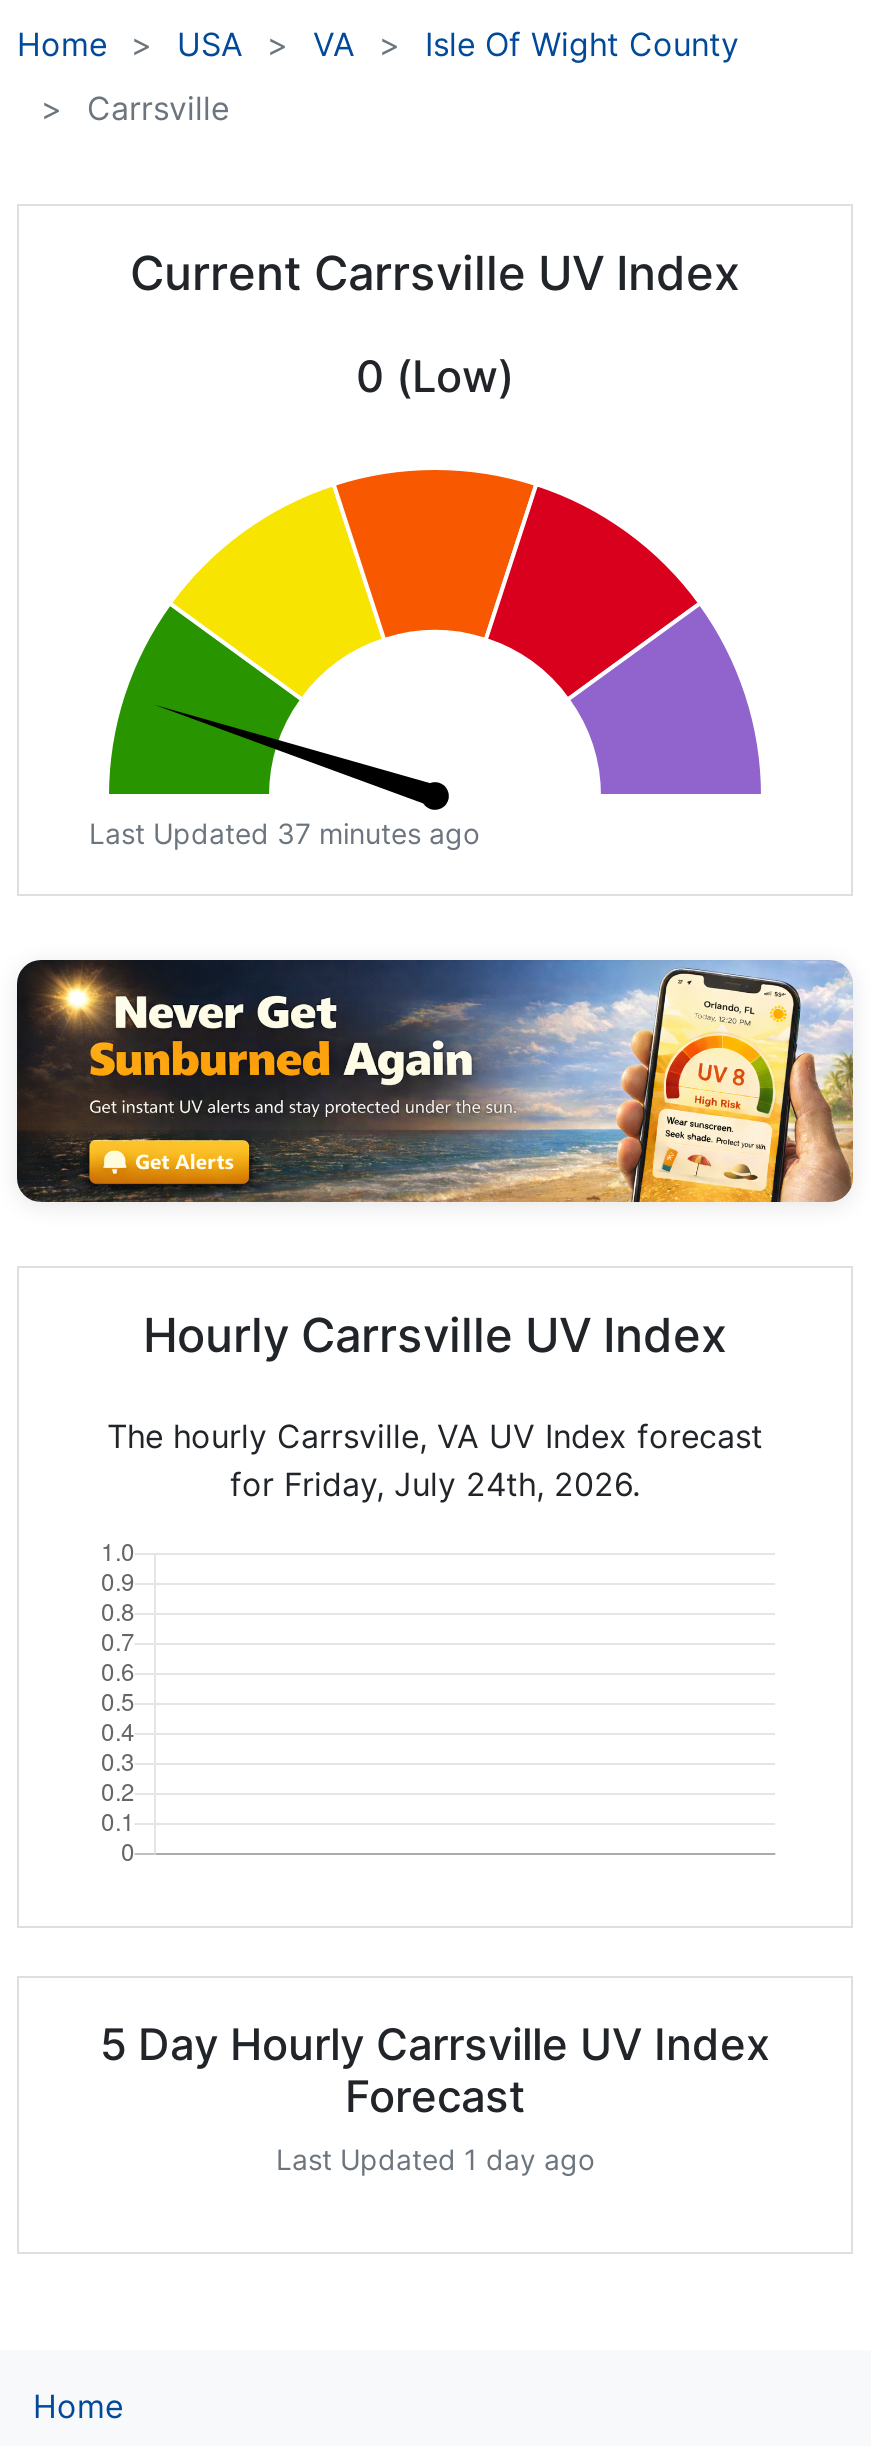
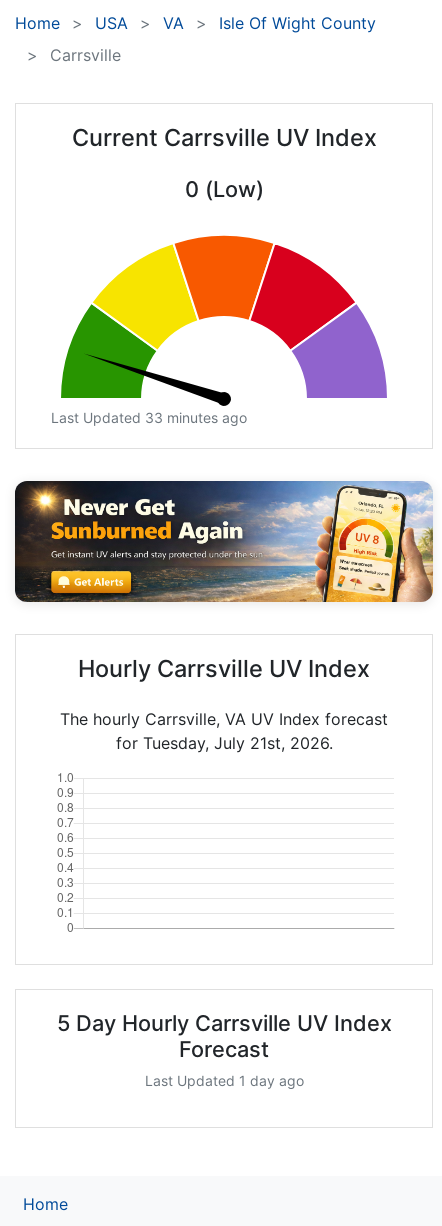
- Last Updated 37 minutes ago
+ Last Updated 33 minutes ago

- for Friday, July 24th, 2026.
+ for Tuesday, July 21st, 2026.
